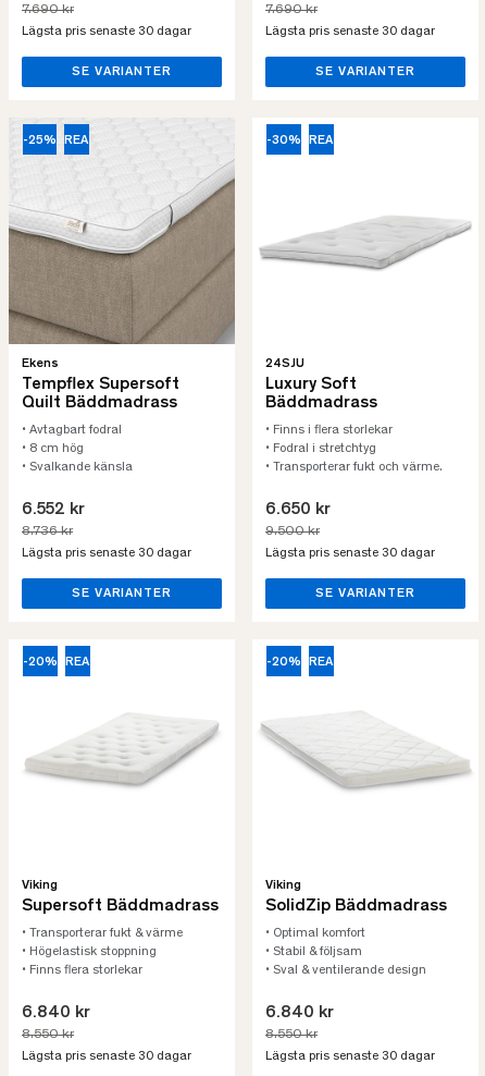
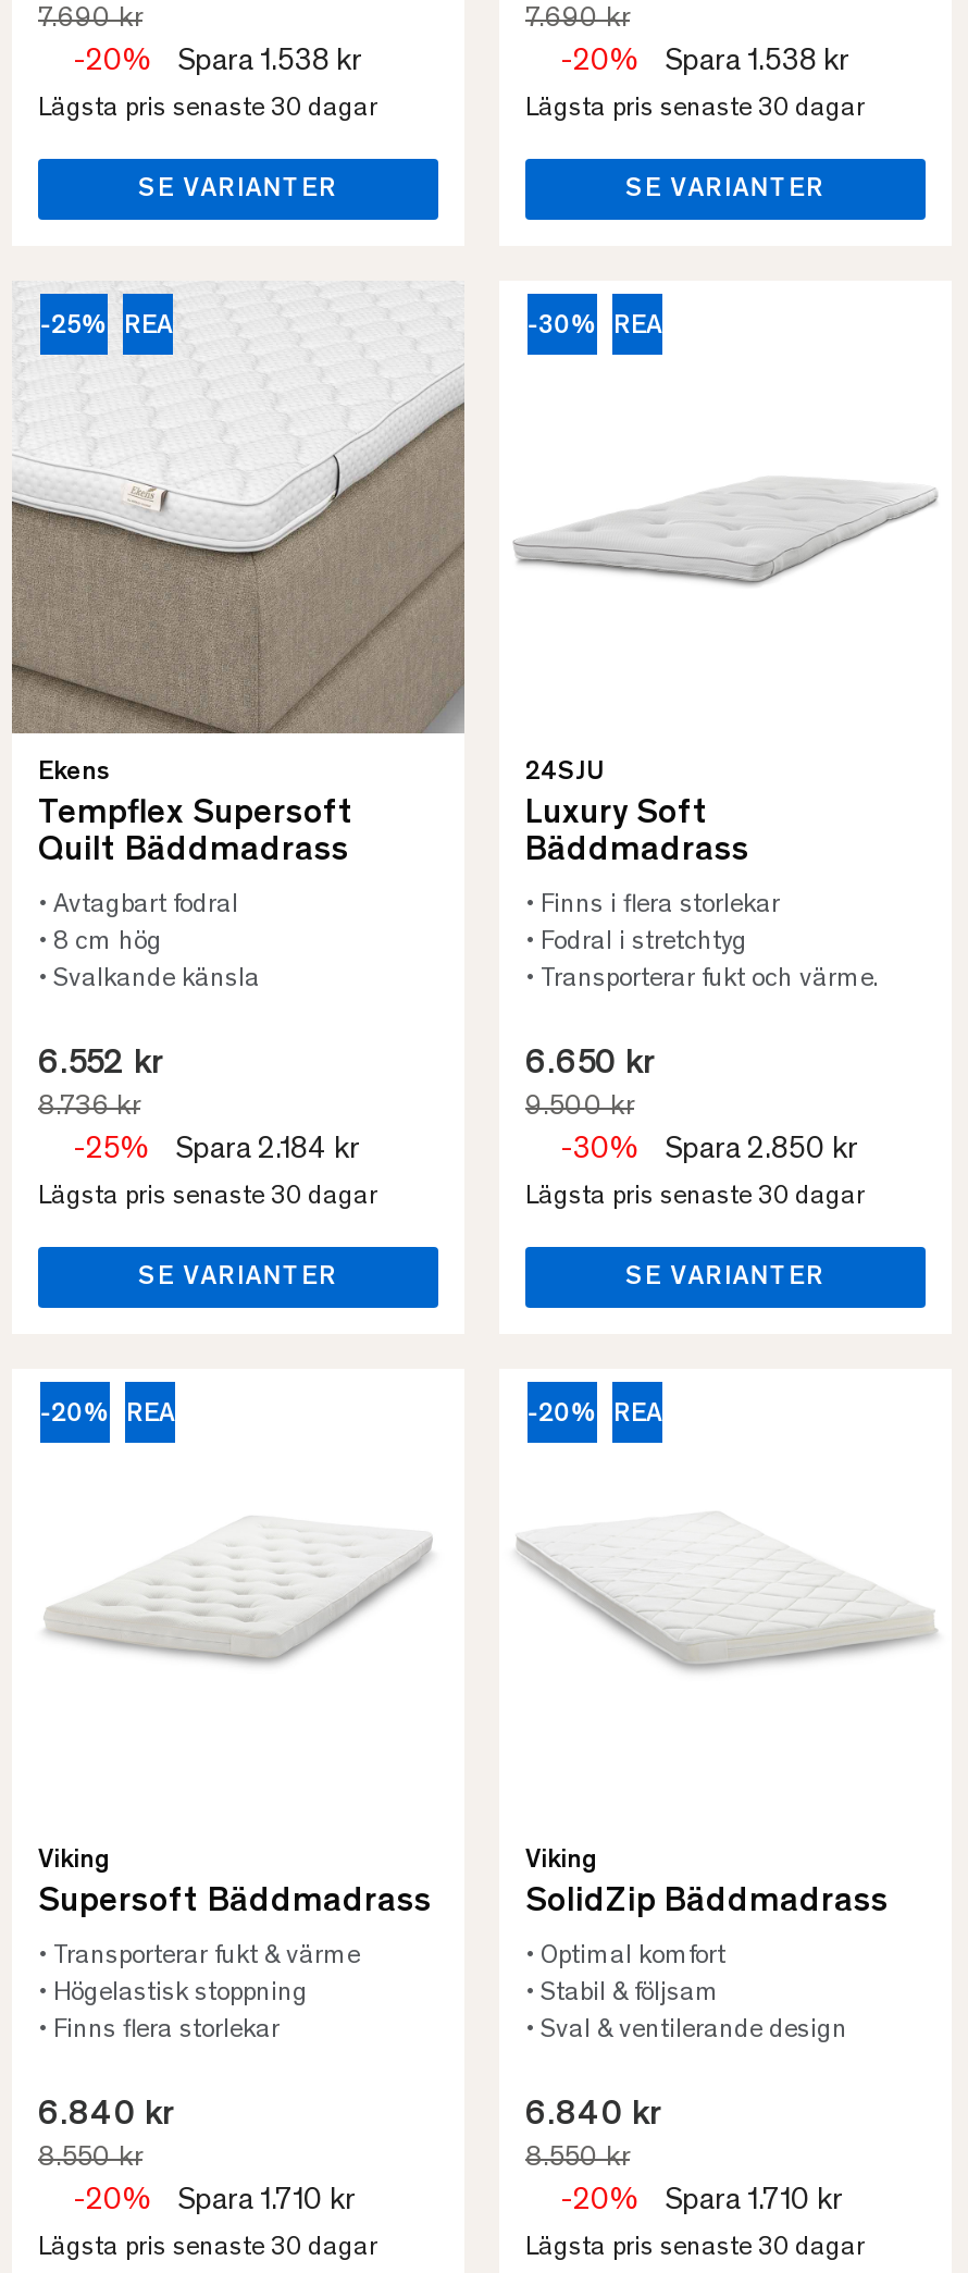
+ -20%
+ Spara 1.538 kr

+ -20%
+ Spara 1.538 kr

+ -25%
+ Spara 2.184 kr

+ -30%
+ Spara 2.850 kr

+ -20%
+ Spara 1.710 kr

+ -20%
+ Spara 1.710 kr
